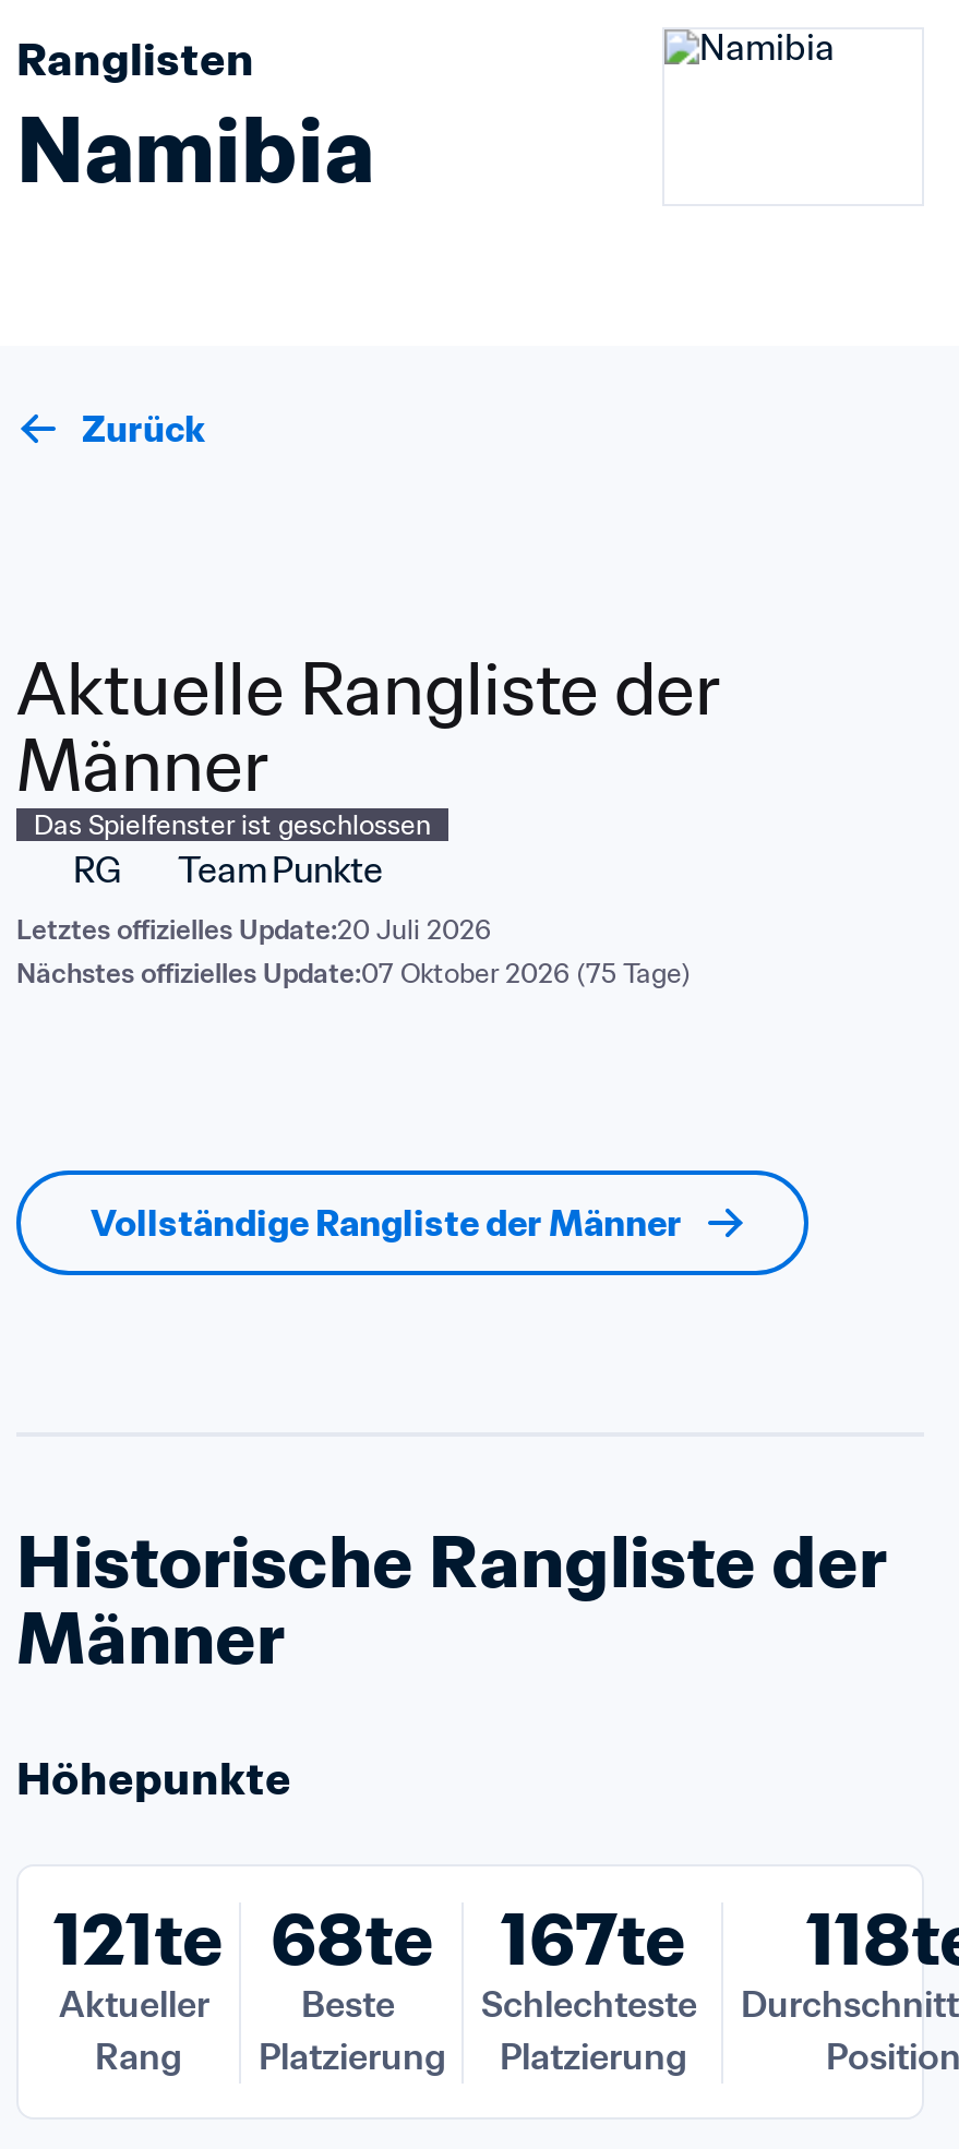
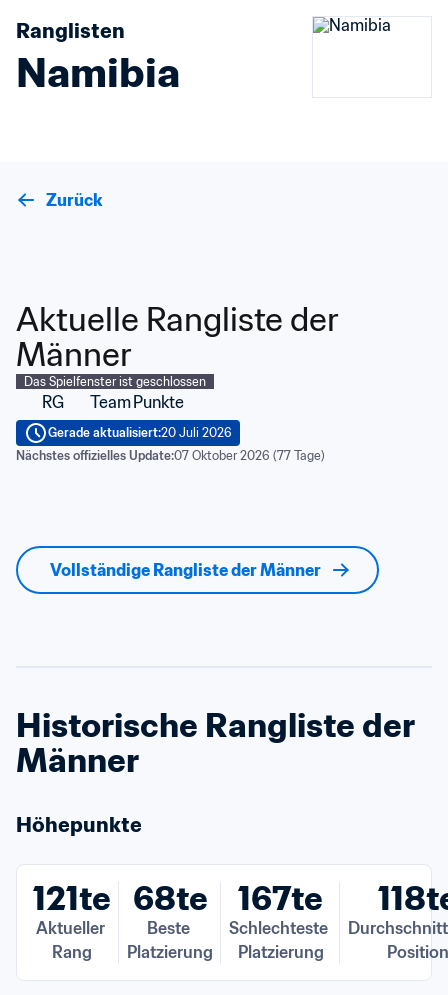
- Letztes offizielles Update:20 Juli 2026
- Nächstes offizielles Update:07 Oktober 2026 (75 Tage)
+ Gerade aktualisiert:20 Juli 2026
+ Nächstes offizielles Update:07 Oktober 2026 (77 Tage)
